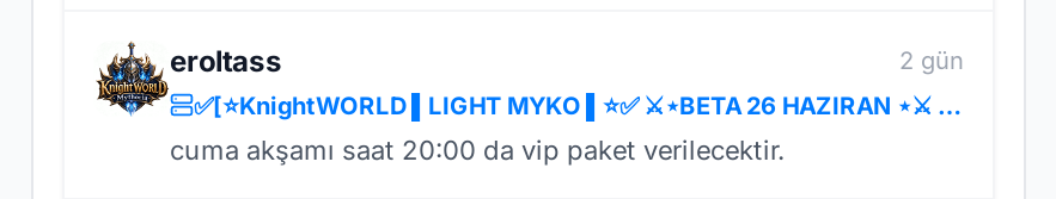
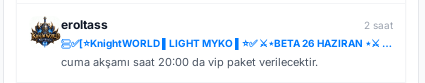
- 2 gün
+ 2 saat
